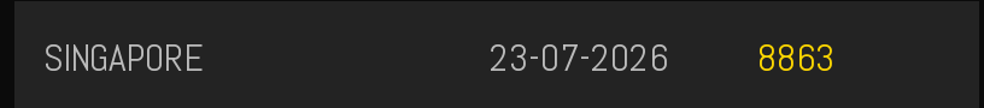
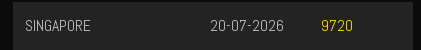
- 23-07-2026
+ 20-07-2026

- 8863
+ 9720
